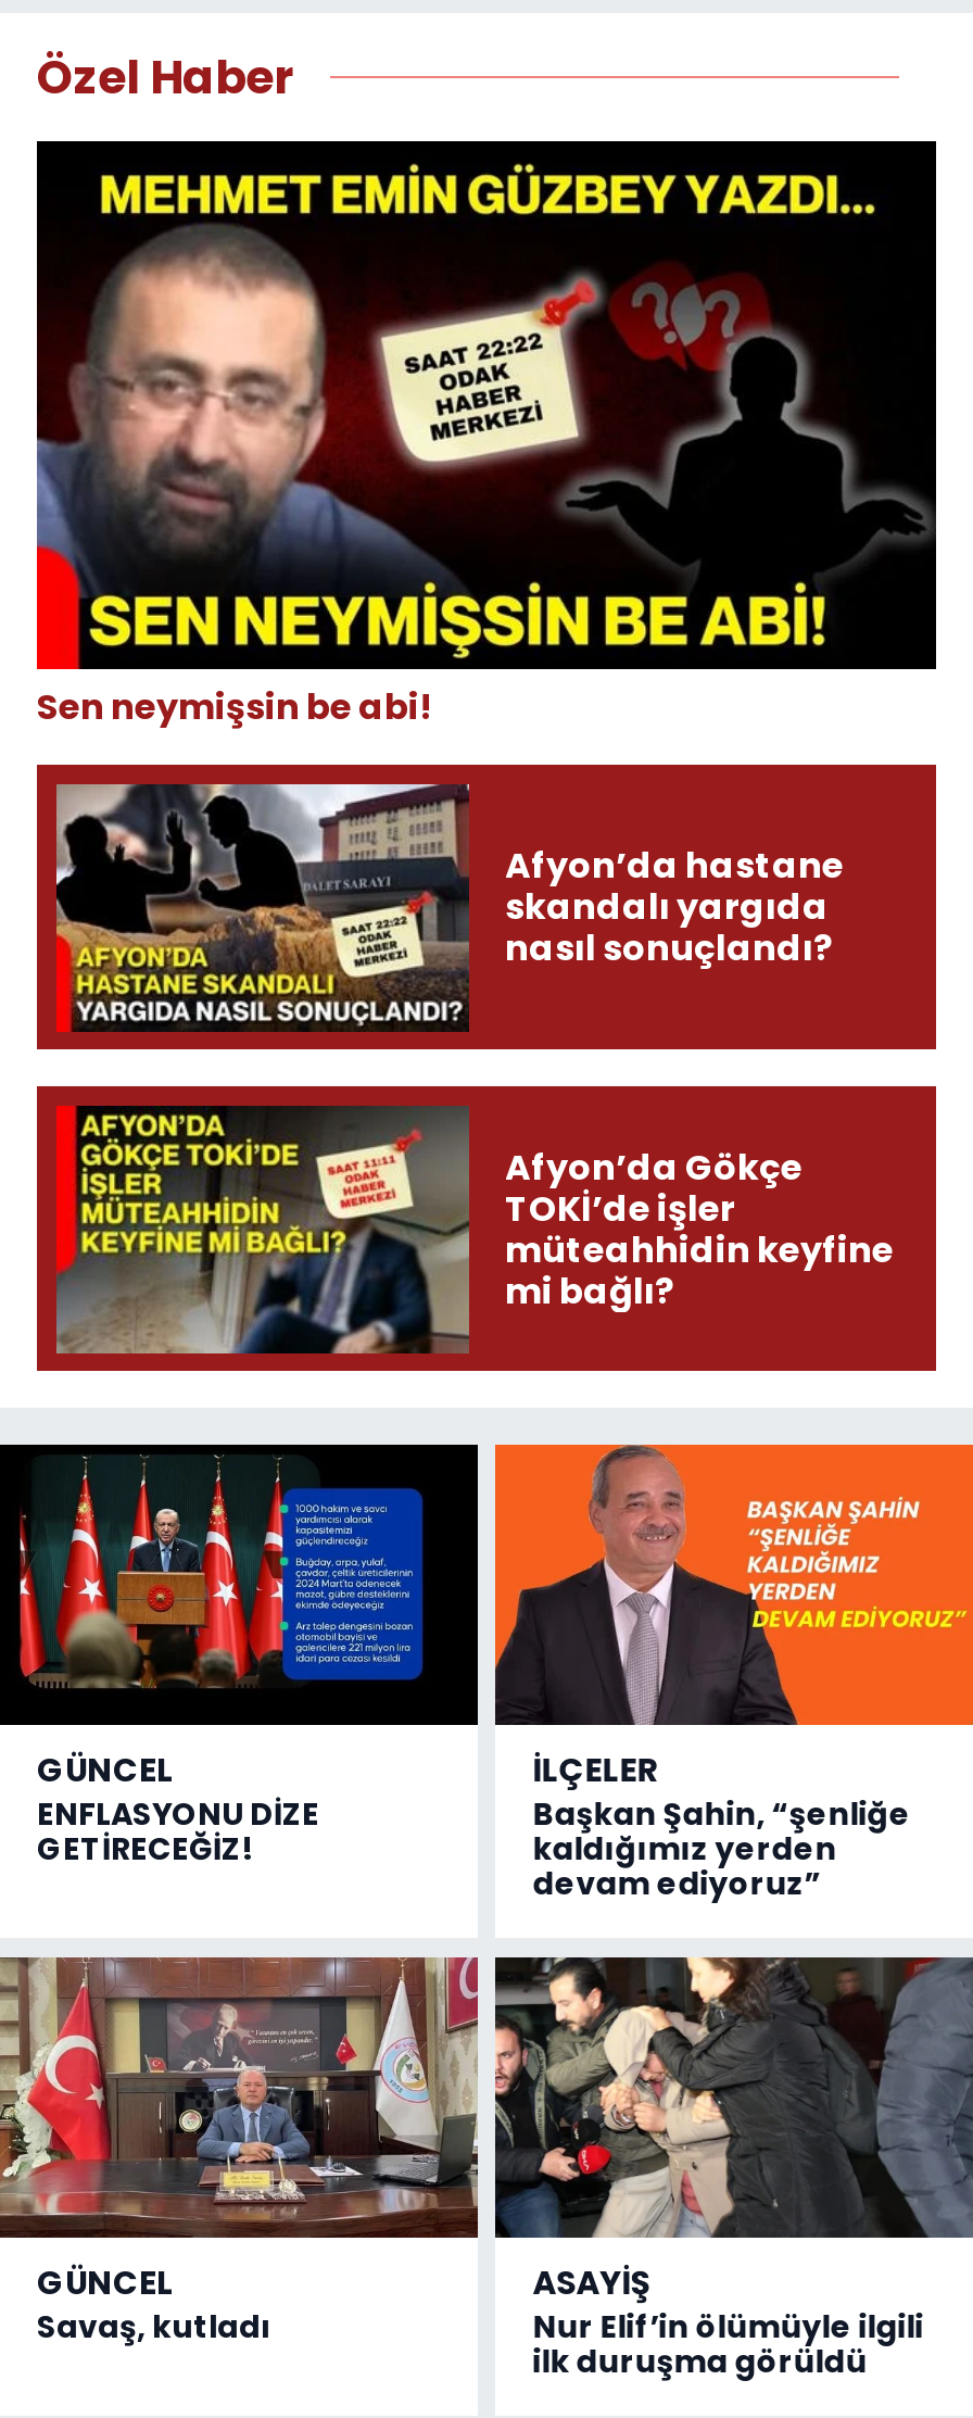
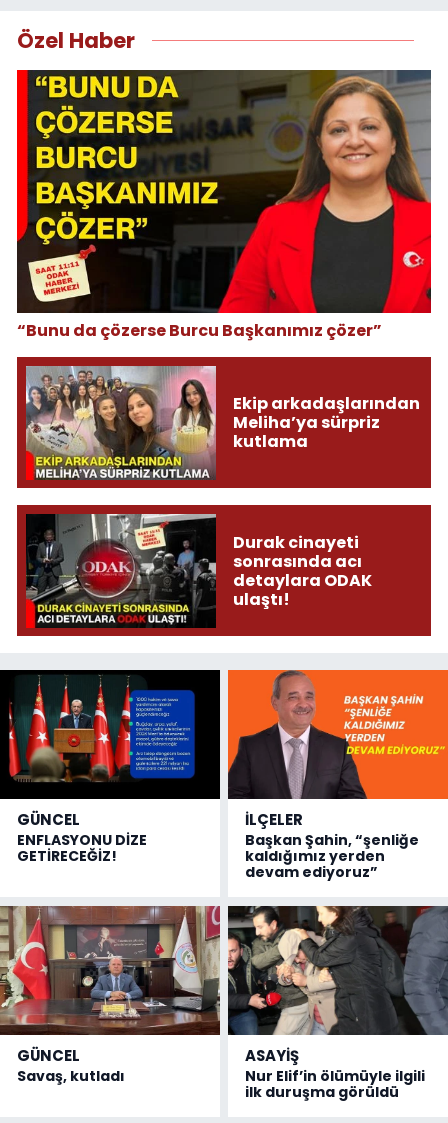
- [image]
- Sen neymişsin be abi!
+ [image]
+ “Bunu da çözerse Burcu Başkanımız çözer”

- [image]
- Afyon’da hastane
- skandalı yargıda
- nasıl sonuçlandı?
+ [image]
+ Ekip arkadaşlarından
+ Meliha’ya sürpriz
+ kutlama

- [image]
- Afyon’da Gökçe
- TOKİ’de işler
- müteahhidin keyfine
- mi bağlı?
+ [image]
+ Durak cinayeti
+ sonrasında acı
+ detaylara ODAK
+ ulaştı!
